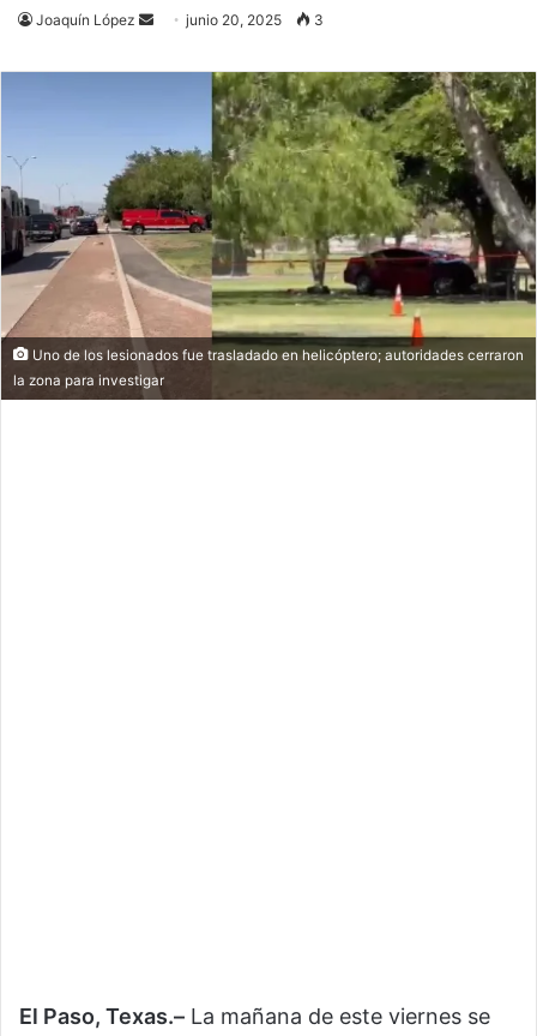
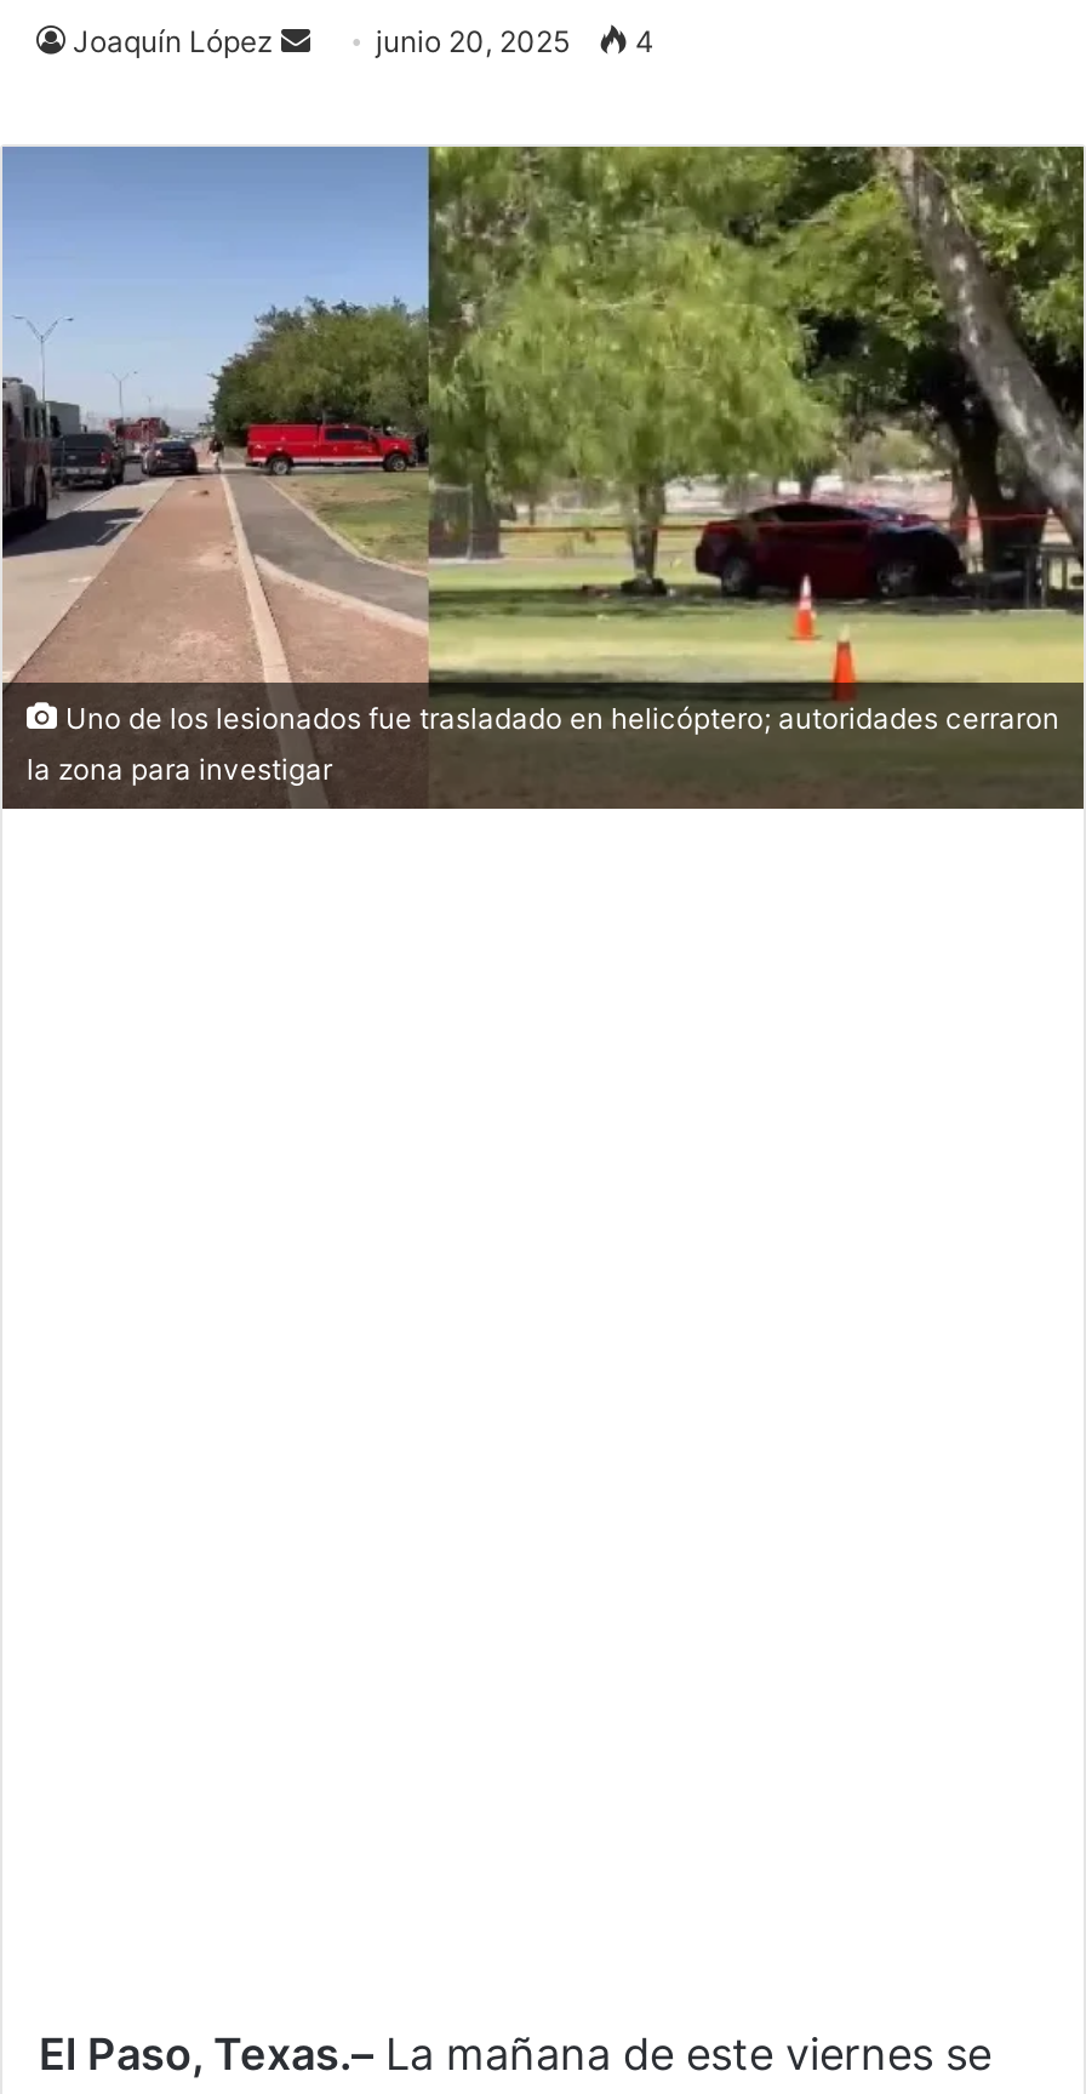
- 3
+ 4
